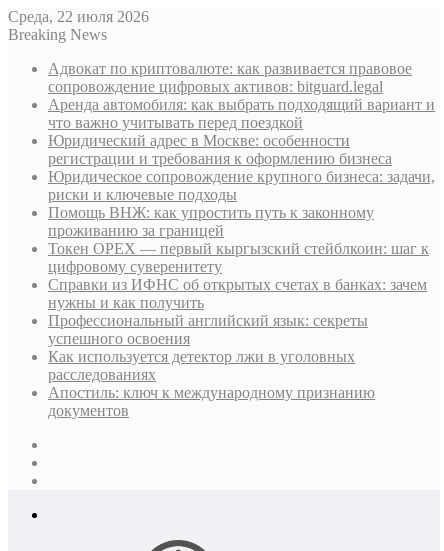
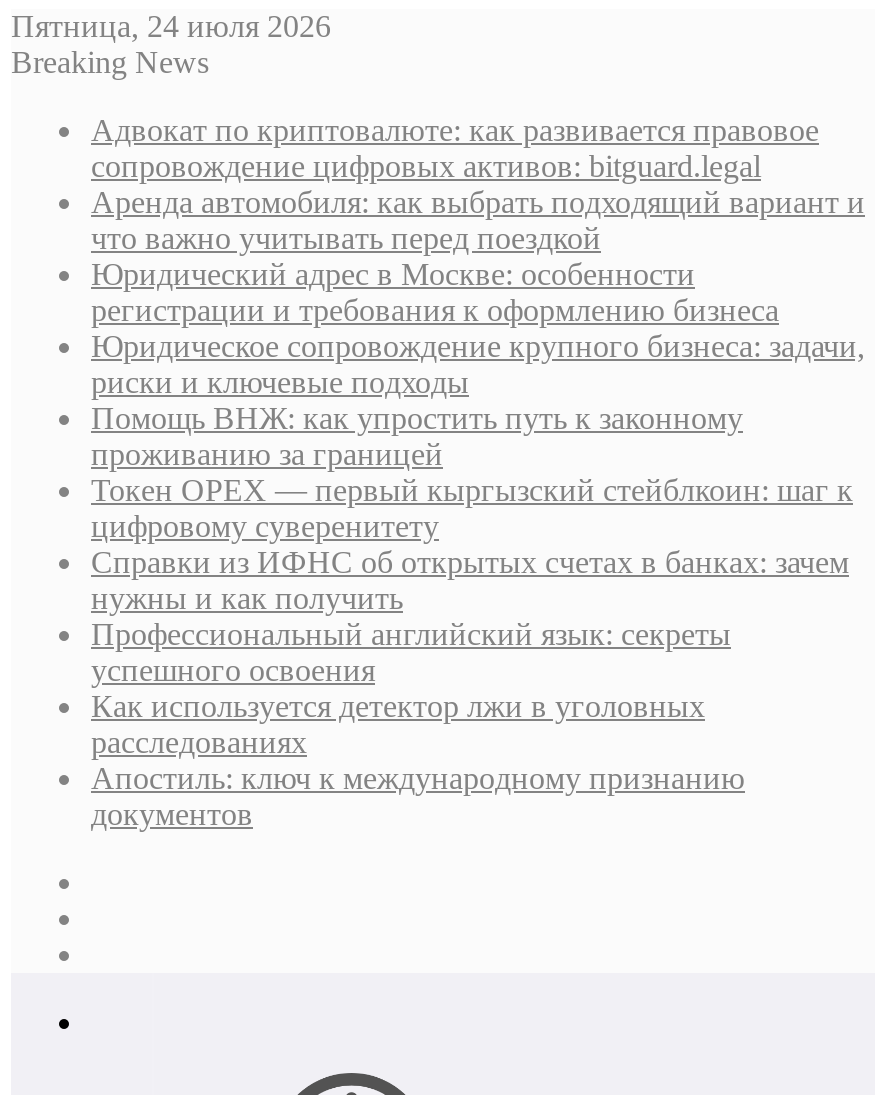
- Среда, 22 июля 2026
+ Пятница, 24 июля 2026
